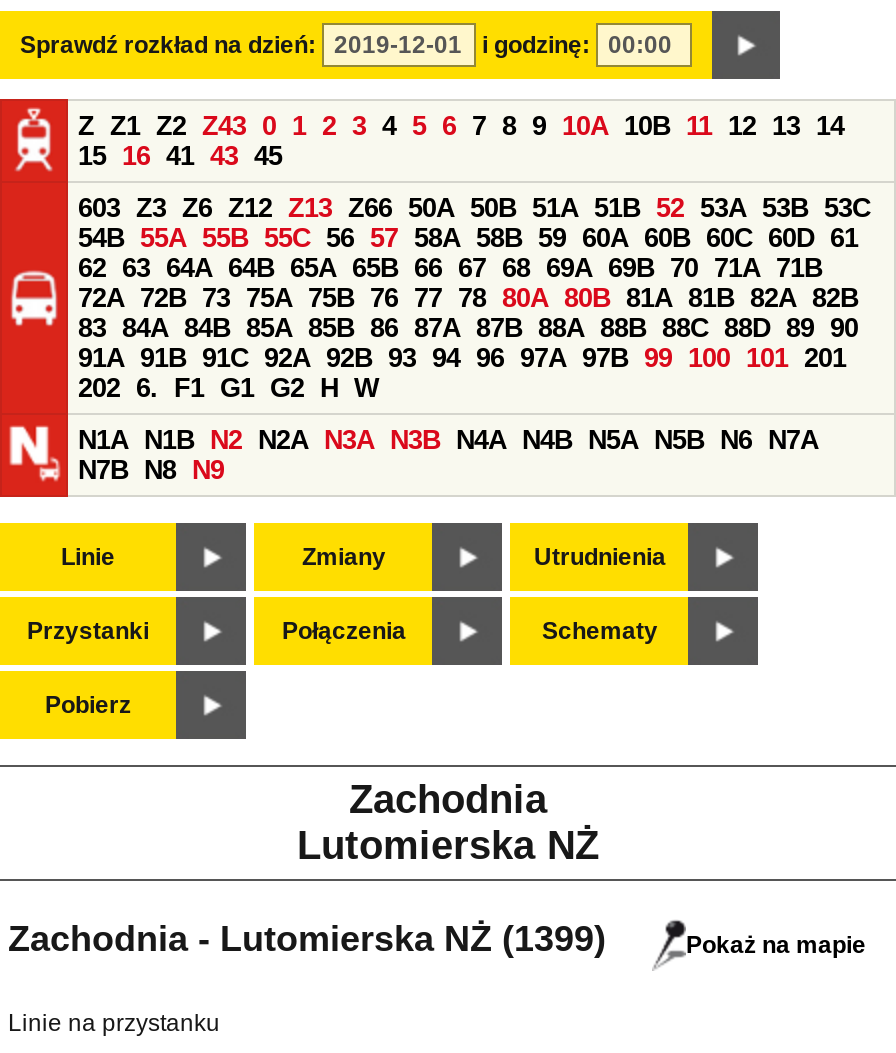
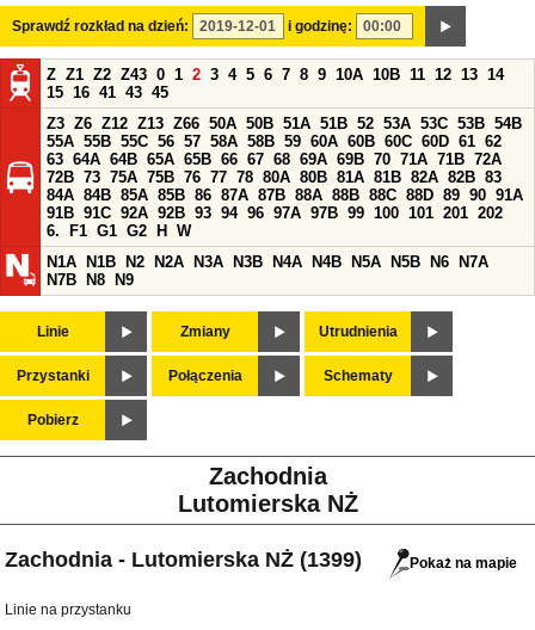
- 603 Z3 Z6 Z12 Z13 Z66 50A 50B 51A 51B 52 53A 53B 53C
- 54B 55A 55B 55C 56 57 58A 58B 59 60A 60B 60C 60D 61
- 62 63 64A 64B 65A 65B 66 67 68 69A 69B 70 71A 71B
- 72A 72B 73 75A 75B 76 77 78 80A 80B 81A 81B 82A 82B
- 83 84A 84B 85A 85B 86 87A 87B 88A 88B 88C 88D 89 90
- 91A 91B 91C 92A 92B 93 94 96 97A 97B 99 100 101 201
- 202 6. F1 G1 G2 H W
+ Z3 Z6 Z12 Z13 Z66 50A 50B 51A 51B 52 53A 53C 53B 54B
+ 55A 55B 55C 56 57 58A 58B 59 60A 60B 60C 60D 61 62
+ 63 64A 64B 65A 65B 66 67 68 69A 69B 70 71A 71B 72A
+ 72B 73 75A 75B 76 77 78 80A 80B 81A 81B 82A 82B 83
+ 84A 84B 85A 85B 86 87A 87B 88A 88B 88C 88D 89 90 91A
+ 91B 91C 92A 92B 93 94 96 97A 97B 99 100 101 201 202
+ 6. F1 G1 G2 H W
